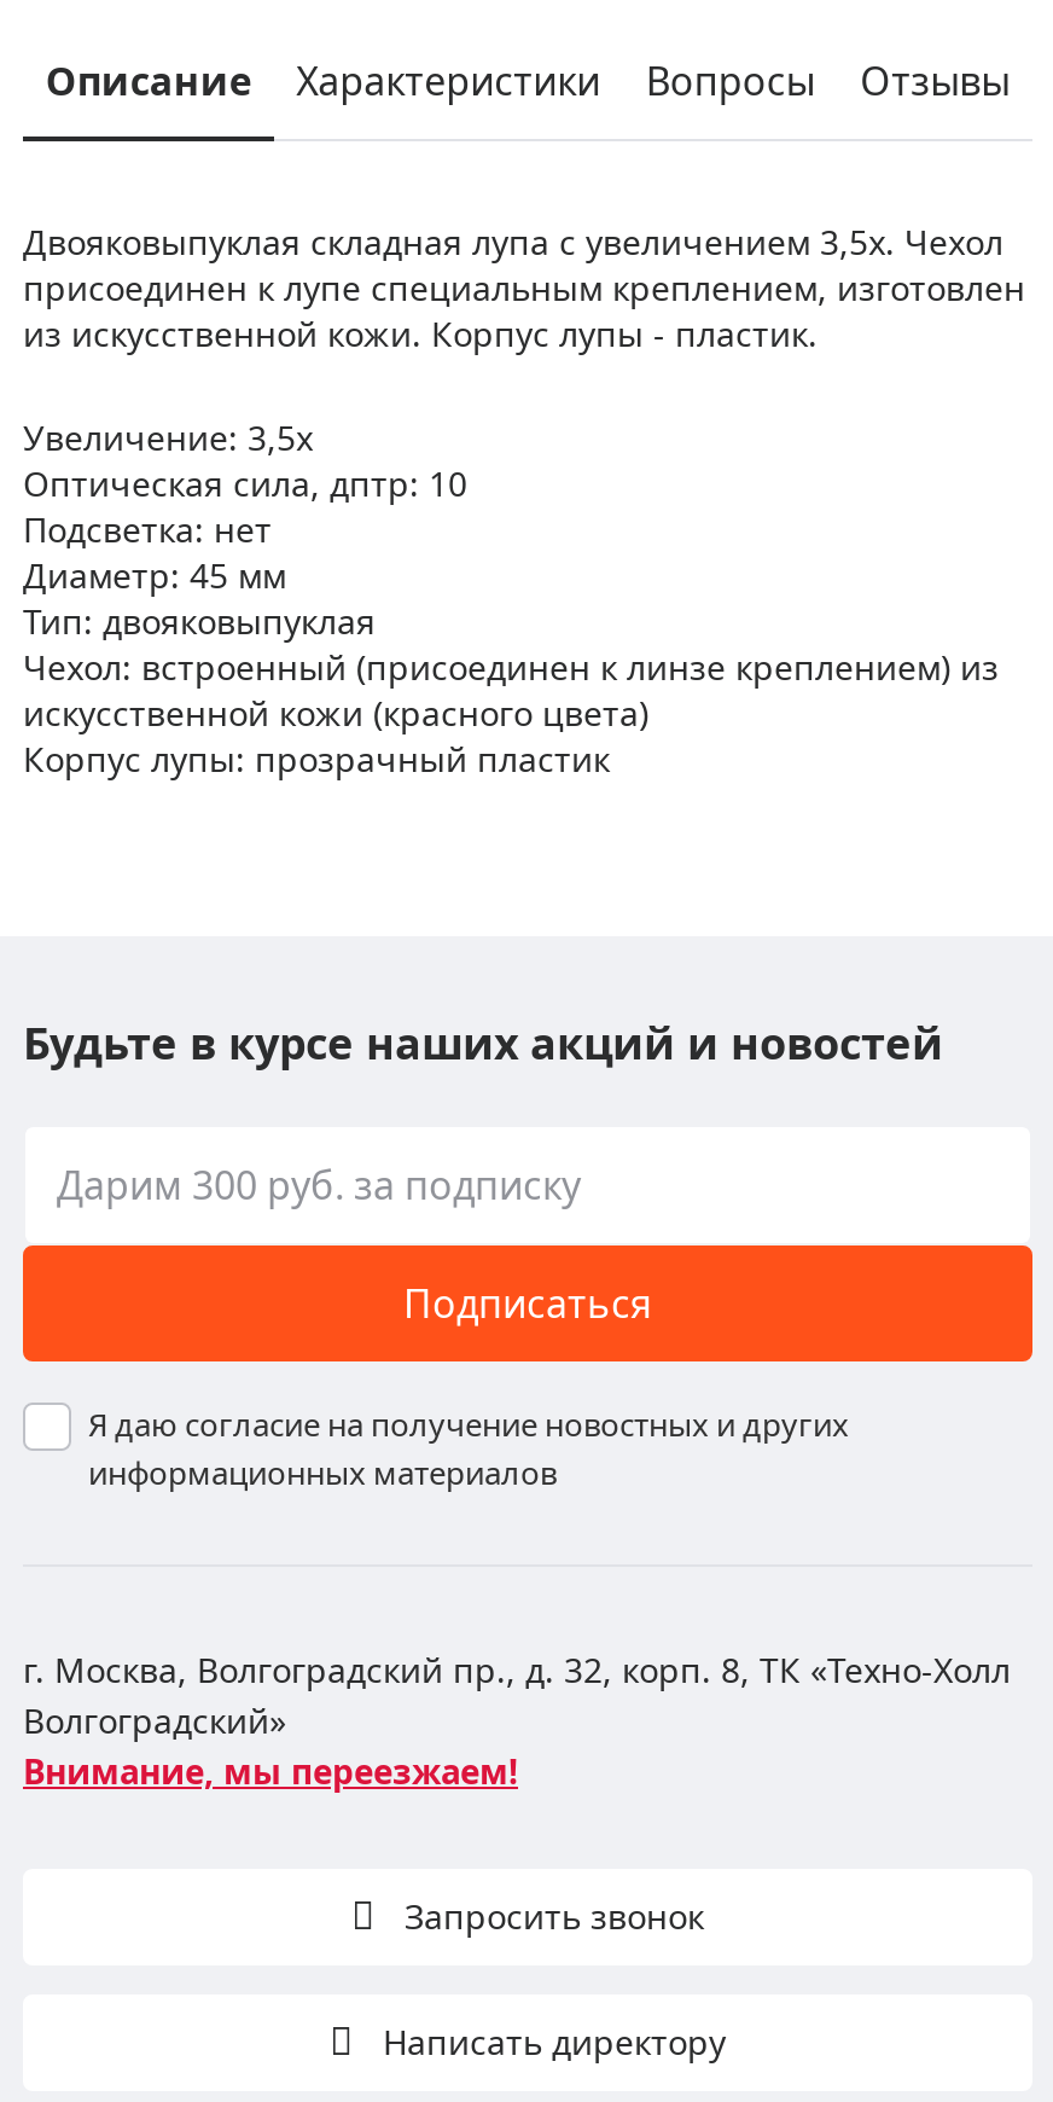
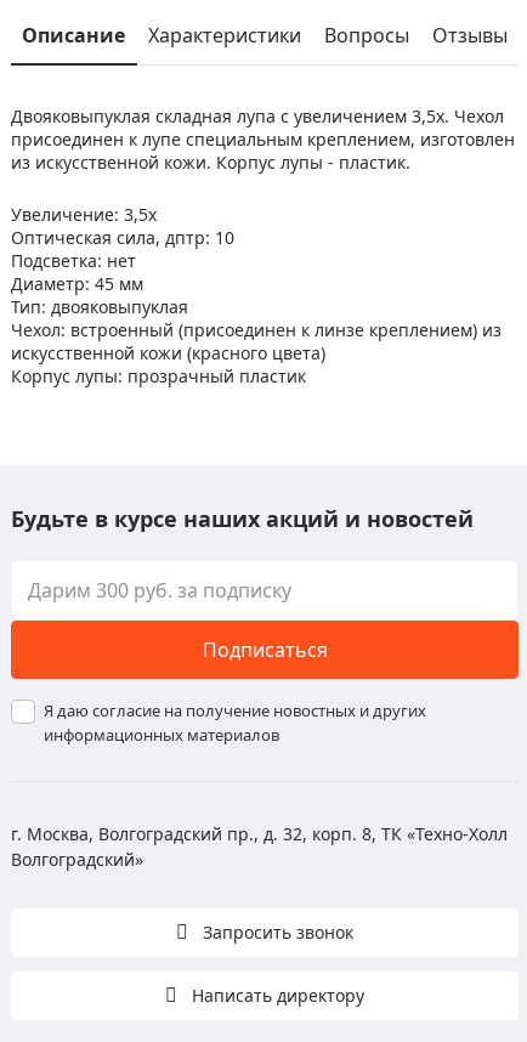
- Внимание, мы переезжаем!
